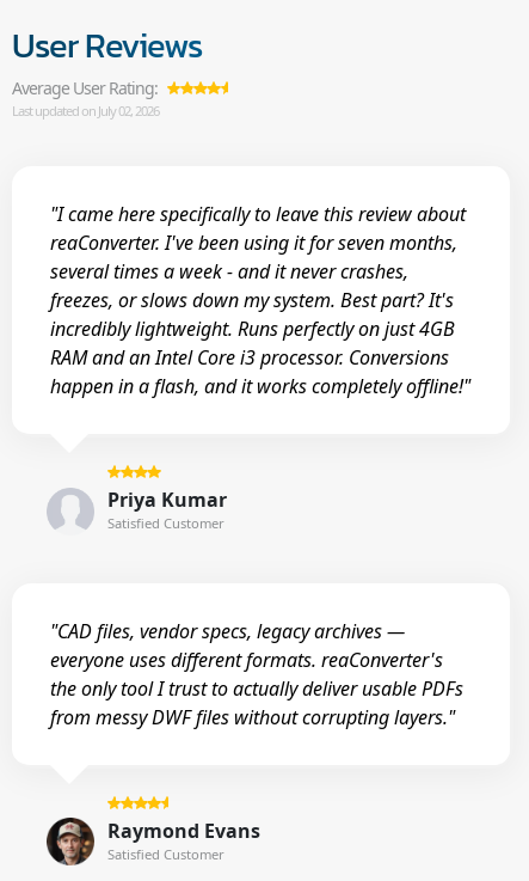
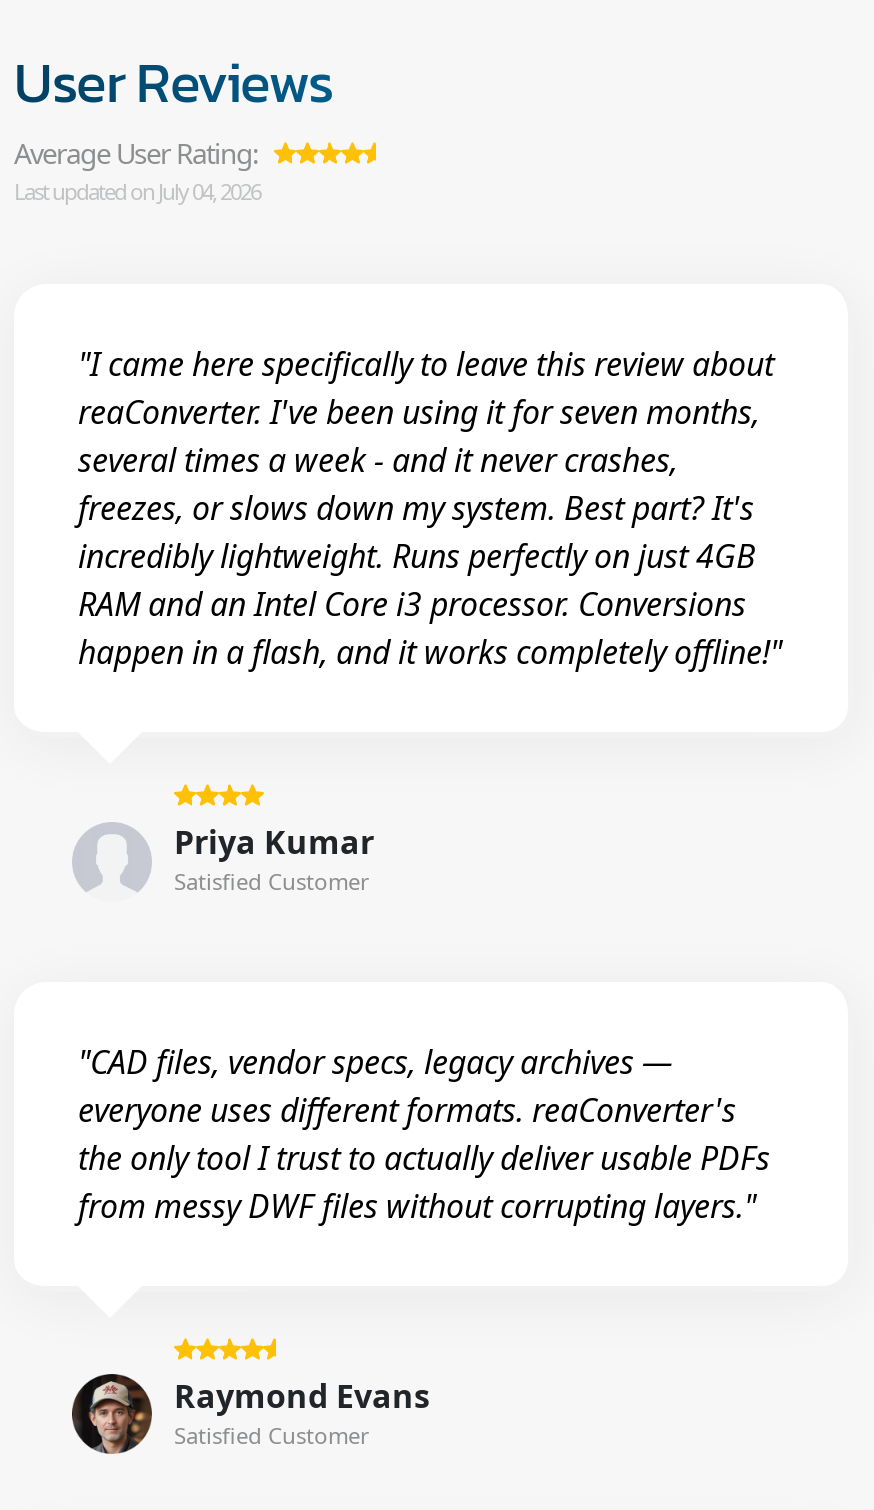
- Last updated on July 02, 2026
+ Last updated on July 04, 2026
